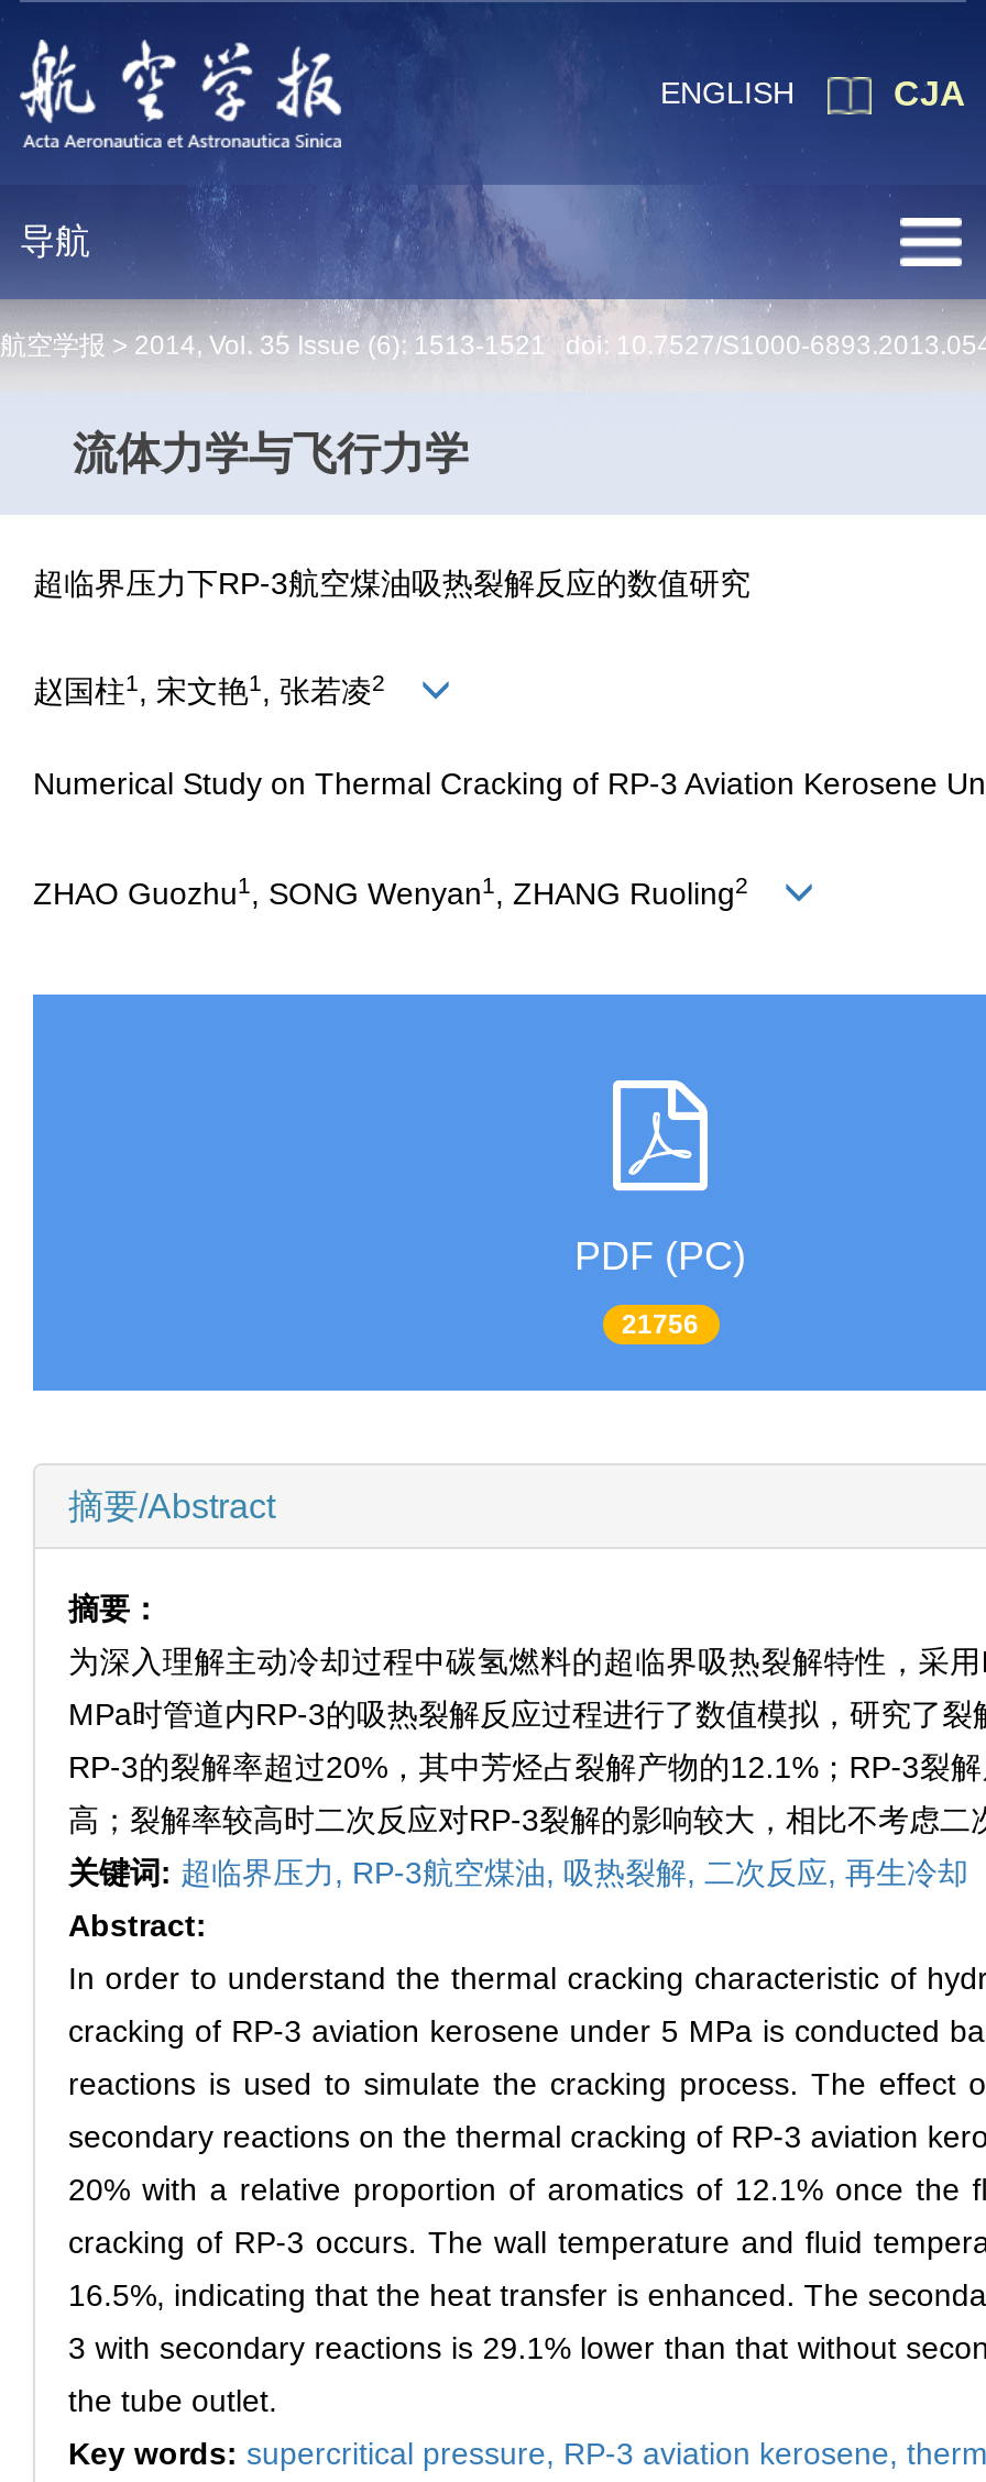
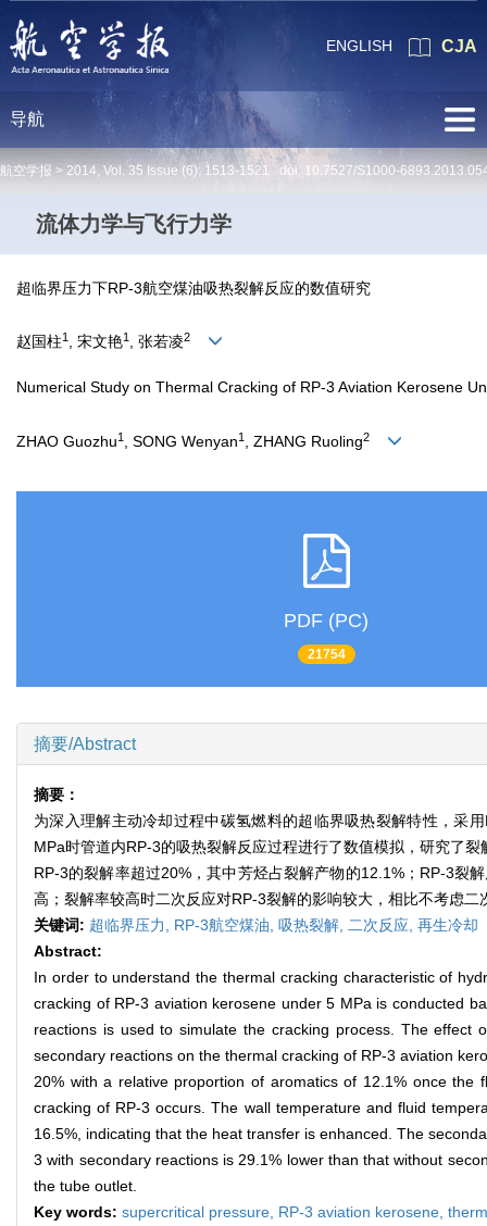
- 21756
+ 21754
